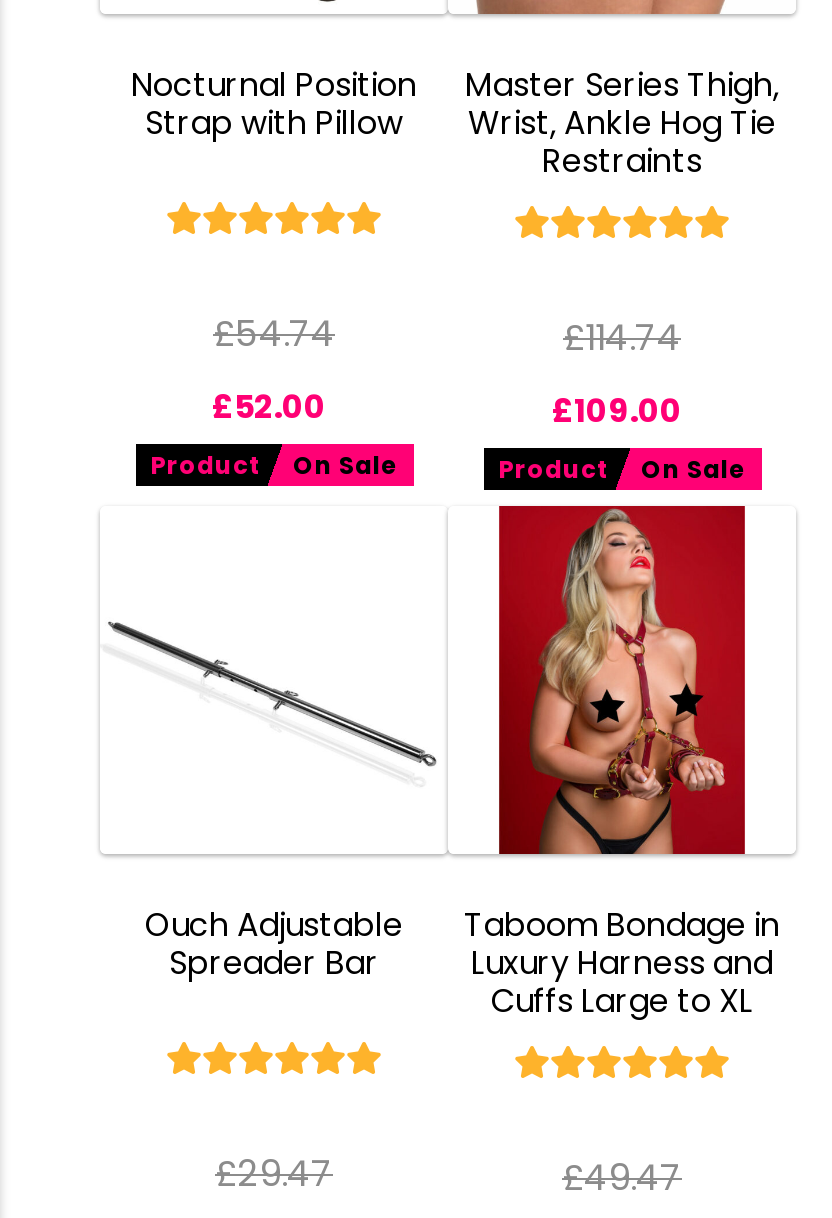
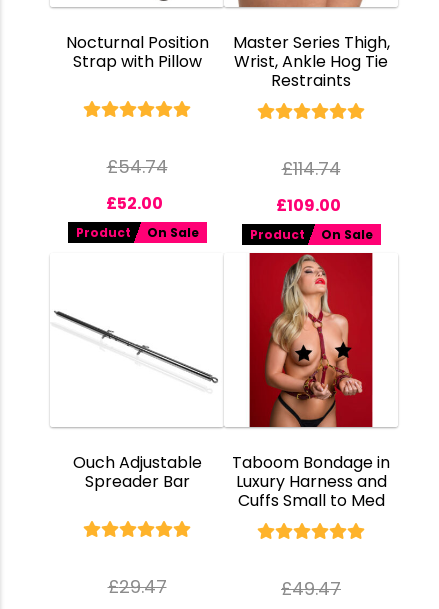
- Cuffs Large to XL
+ Cuffs Small to Med
